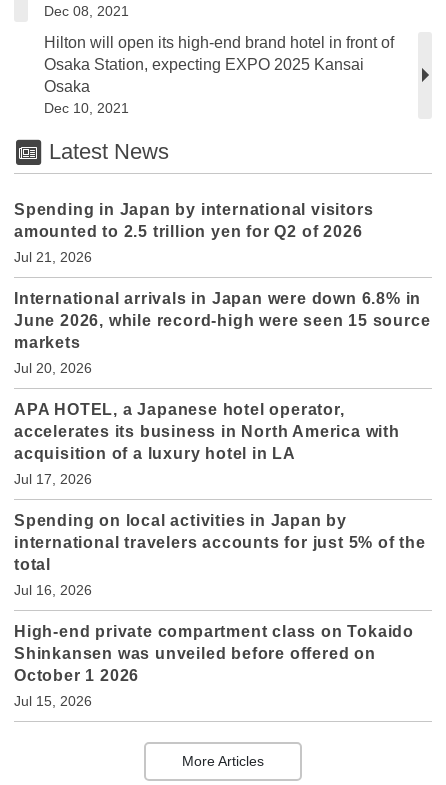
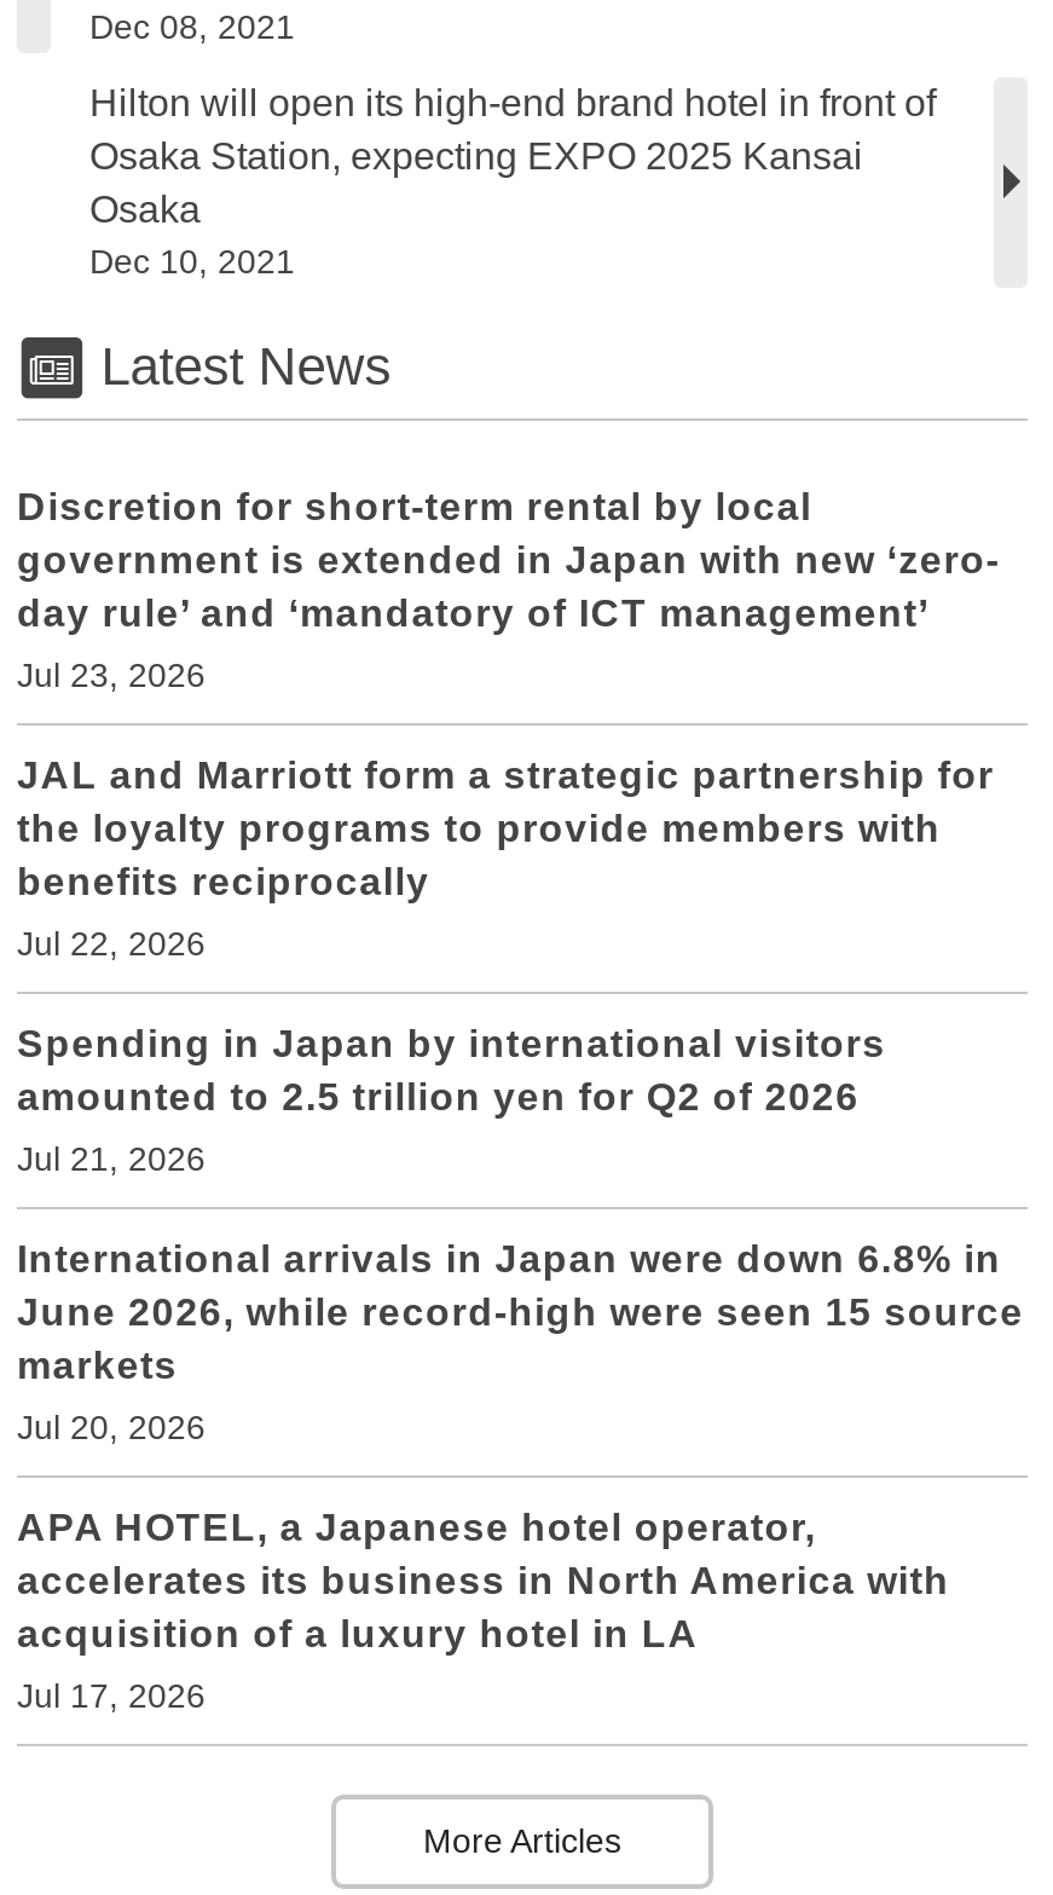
+ Discretion for short-term rental by local
+ government is extended in Japan with new ‘zero-
+ day rule’ and ‘mandatory of ICT management’
+ Jul 23, 2026
+ JAL and Marriott form a strategic partnership for
+ the loyalty programs to provide members with
+ benefits reciprocally
+ Jul 22, 2026

moved down: Spending in Japan by international visitors | amounted to 2.5 trillion yen for Q2 of 2026 | Jul 21, 2026 | ... | acquisition of a luxury hotel in LA | Jul 17, 2026

- Spending on local activities in Japan by
- international travelers accounts for just 5% of the
- total
- Jul 16, 2026
- High-end private compartment class on Tokaido
- Shinkansen was unveiled before offered on
- October 1 2026
- Jul 15, 2026
